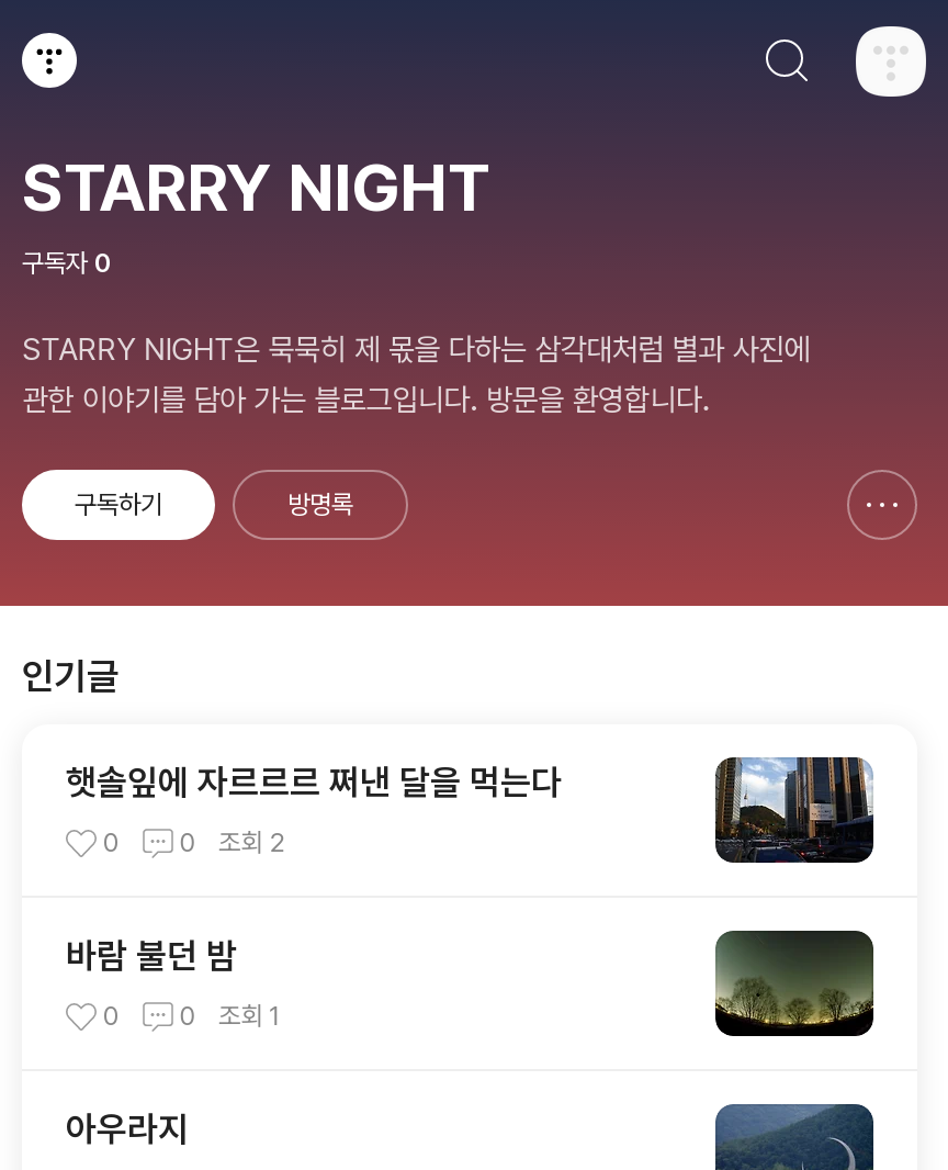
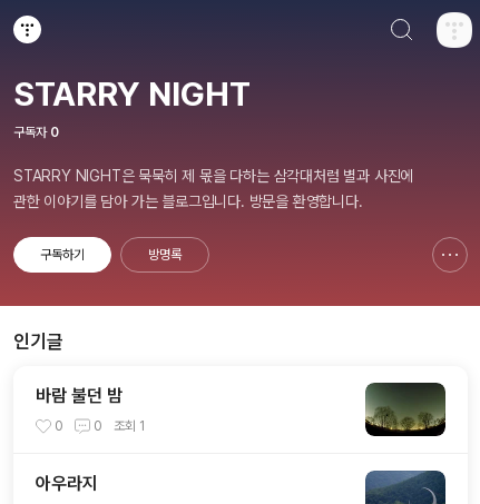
- 햇솔잎에 자르르르 쩌낸 달을 먹는다
- 0
- 0
- 조회 2

- [image]
